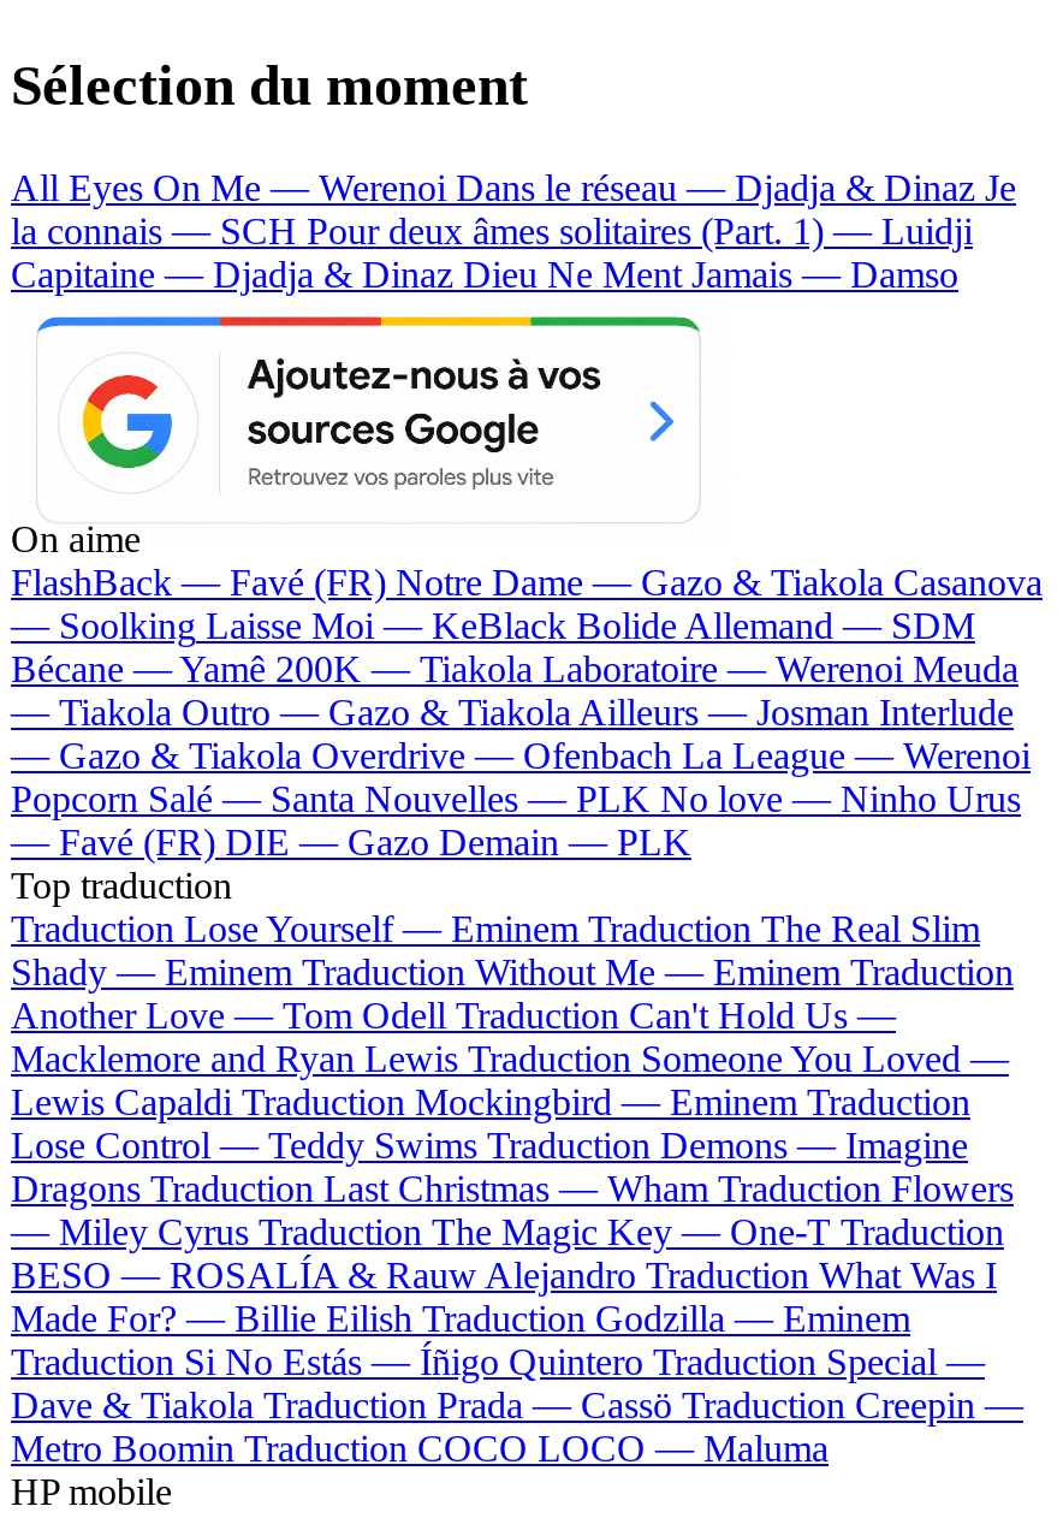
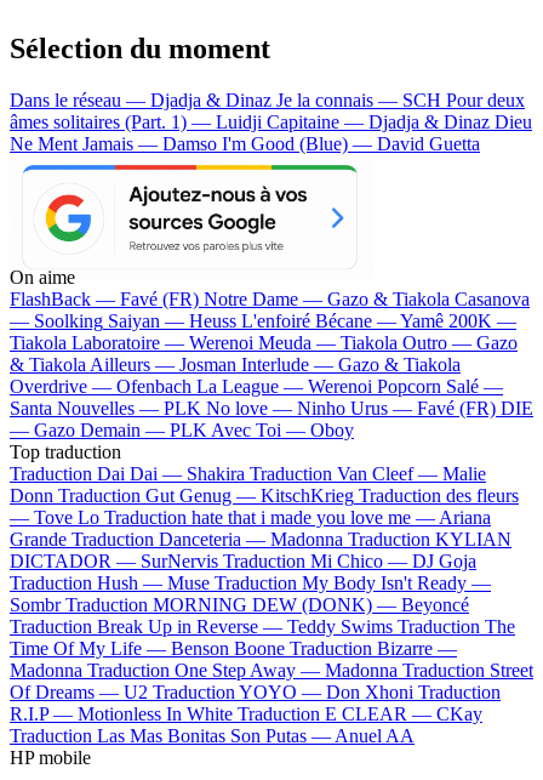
- All Eyes On Me — Werenoi Dans le réseau — Djadja & Dinaz Je
- la connais — SCH Pour deux âmes solitaires (Part. 1) — Luidji
- Capitaine — Djadja & Dinaz Dieu Ne Ment Jamais — Damso
+ Dans le réseau — Djadja & Dinaz Je la connais — SCH Pour deux
+ âmes solitaires (Part. 1) — Luidji Capitaine — Djadja & Dinaz Dieu
+ Ne Ment Jamais — Damso I'm Good (Blue) — David Guetta

- — Soolking Laisse Moi — KeBlack Bolide Allemand — SDM
- Bécane — Yamê 200K — Tiakola Laboratoire — Werenoi Meuda
- — Tiakola Outro — Gazo & Tiakola Ailleurs — Josman Interlude
- — Gazo & Tiakola Overdrive — Ofenbach La League — Werenoi
- Popcorn Salé — Santa Nouvelles — PLK No love — Ninho Urus
- —Favé (FR) DIE — Gazo Demain — PLK
+ — Soolking Saiyan — Heuss L'enfoiré Bécane — Yamê 200K —
+ Tiakola Laboratoire — Werenoi Meuda — Tiakola Outro — Gazo
+ & Tiakola Ailleurs — Josman Interlude — Gazo & Tiakola
+ Overdrive — Ofenbach La League — Werenoi Popcorn Salé —
+ Santa Nouvelles — PLK No love — Ninho Urus — Favé (FR) DIE
+ — Gazo Demain — PLK Avec Toi — Oboy

- Traduction Lose Yourself — Eminem Traduction The Real Slim
- Shady — Eminem Traduction Without Me — Eminem Traduction
- Another Love — Tom Odell Traduction Can't Hold Us —
- Macklemore and Ryan Lewis Traduction Someone You Loved —
- Lewis Capaldi Traduction Mockingbird — Eminem Traduction
- Lose Control — Teddy Swims Traduction Demons — Imagine
- Dragons Traduction Last Christmas — Wham Traduction Flowers
- — Miley Cyrus Traduction The Magic Key — One-T Traduction
- BESO — ROSALÍA & Rauw Alejandro Traduction What Was I
- Made For? — Billie Eilish Traduction Godzilla — Eminem
- Traduction Si No Estás — Íñigo Quintero Traduction Special —
- Dave & Tiakola Traduction Prada — Cassö Traduction Creepin —
- Metro Boomin Traduction COCO LOCO — Maluma
+ Traduction Dai Dai — Shakira Traduction Van Cleef — Malie
+ Donn Traduction Gut Genug — KitschKrieg Traduction des fleurs
+ — Tove Lo Traduction hate that i made you love me — Ariana
+ Grande Traduction Danceteria — Madonna Traduction KYLIAN
+ DICTADOR — SurNervis Traduction Mi Chico — DJ Goja
+ Traduction Hush — Muse Traduction My Body Isn't Ready —
+ Sombr Traduction MORNING DEW (DONK) — Beyoncé
+ Traduction Break Up in Reverse — Teddy Swims Traduction The
+ Time Of My Life — Benson Boone Traduction Bizarre —
+ Madonna Traduction One Step Away — Madonna Traduction Street
+ Of Dreams — U2 Traduction YOYO — Don Xhoni Traduction
+ R.I.P — Motionless In White Traduction E CLEAR — CKay
+ Traduction Las Mas Bonitas Son Putas — Anuel AA
